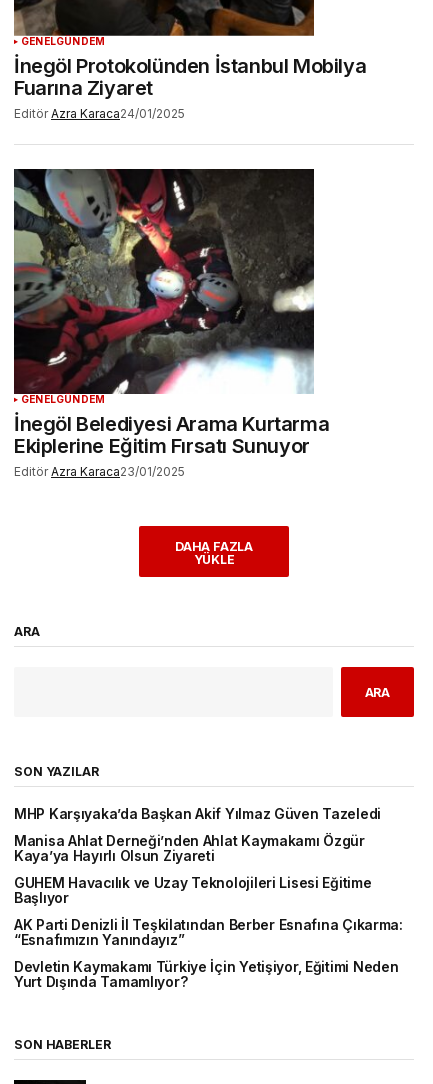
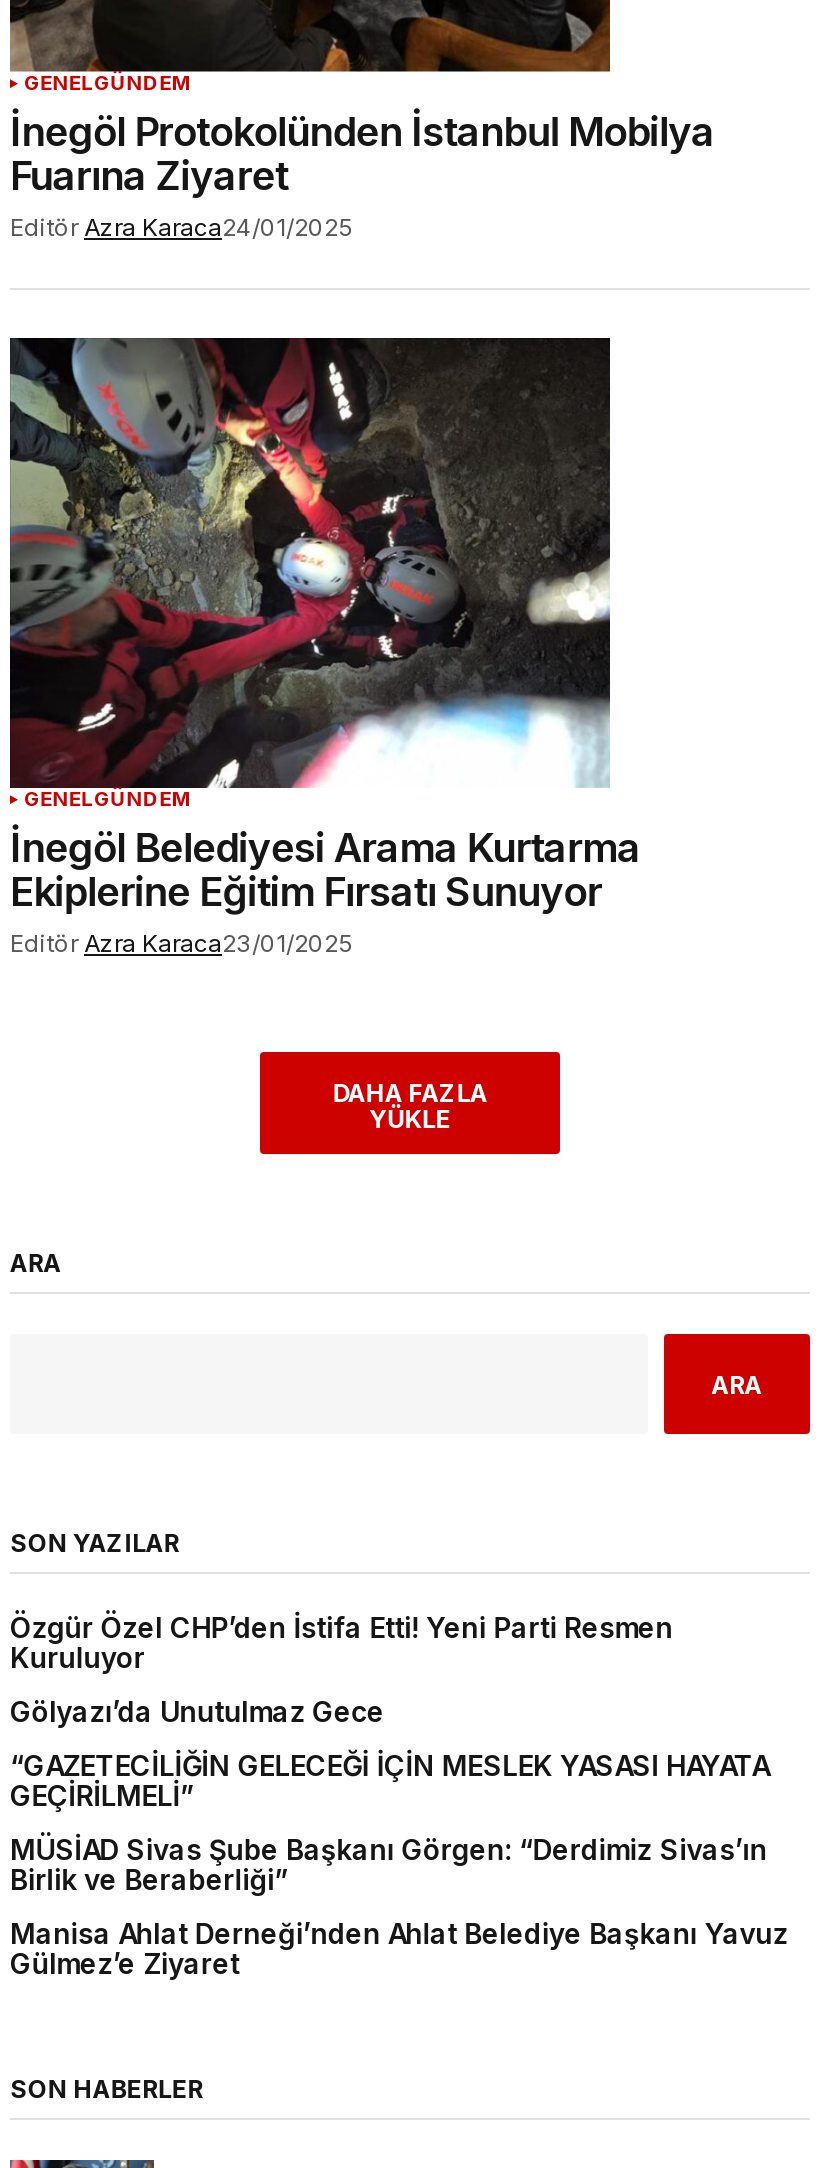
- MHP Karşıyaka’da Başkan Akif Yılmaz Güven Tazeledi
+ Özgür Özel CHP’den İstifa Etti! Yeni Parti Resmen
+ Kuruluyor

- Manisa Ahlat Derneği’nden Ahlat Kaymakamı Özgür
- Kaya’ya Hayırlı Olsun Ziyareti
+ Gölyazı’da Unutulmaz Gece

- GUHEM Havacılık ve Uzay Teknolojileri Lisesi Eğitime
- Başlıyor
+ “GAZETECİLİĞİN GELECEĞİ İÇİN MESLEK YASASI HAYATA
+ GEÇİRİLMELİ”

- AK Parti Denizli İl Teşkilatından Berber Esnafına Çıkarma:
- “Esnafımızın Yanındayız”
+ MÜSİAD Sivas Şube Başkanı Görgen: “Derdimiz Sivas’ın
+ Birlik ve Beraberliği”

- Devletin Kaymakamı Türkiye İçin Yetişiyor, Eğitimi Neden
- Yurt Dışında Tamamlıyor?
+ Manisa Ahlat Derneği’nden Ahlat Belediye Başkanı Yavuz
+ Gülmez’e Ziyaret
